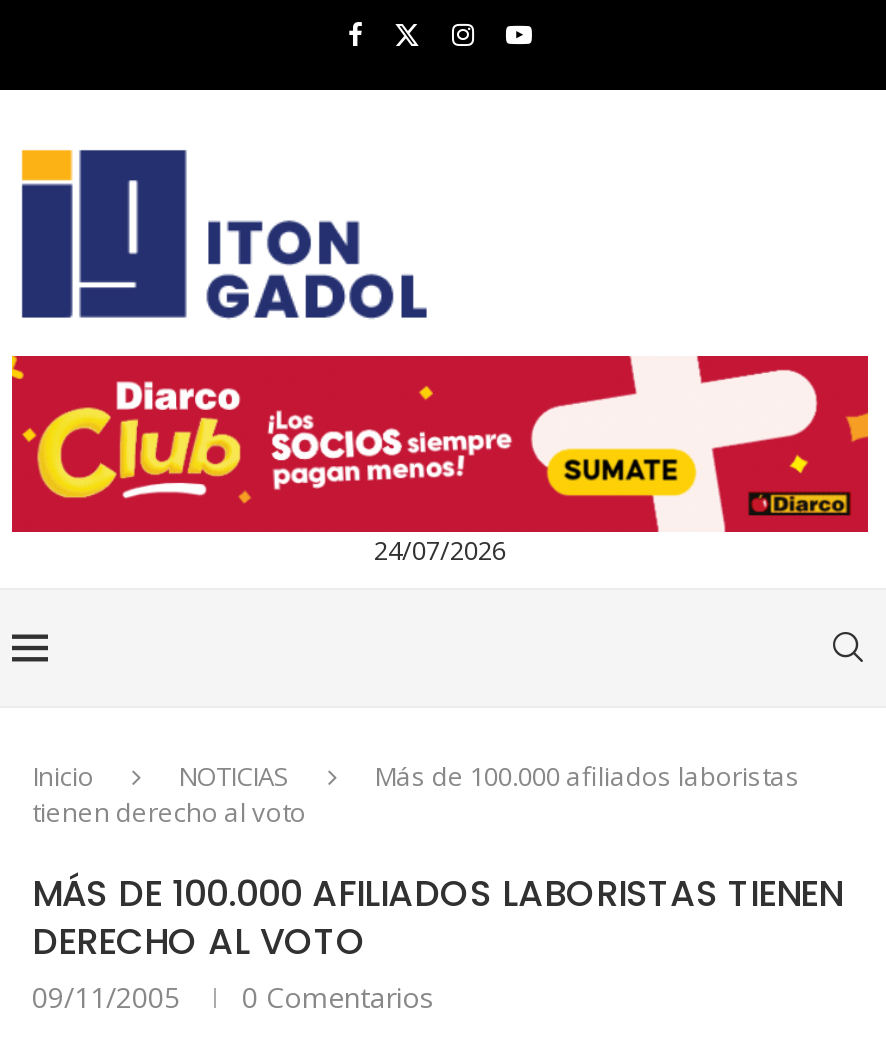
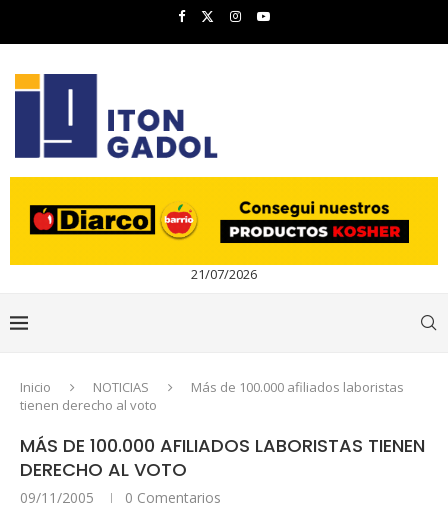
- [image]
- 24/07/2026
+ [image]
+ 21/07/2026
